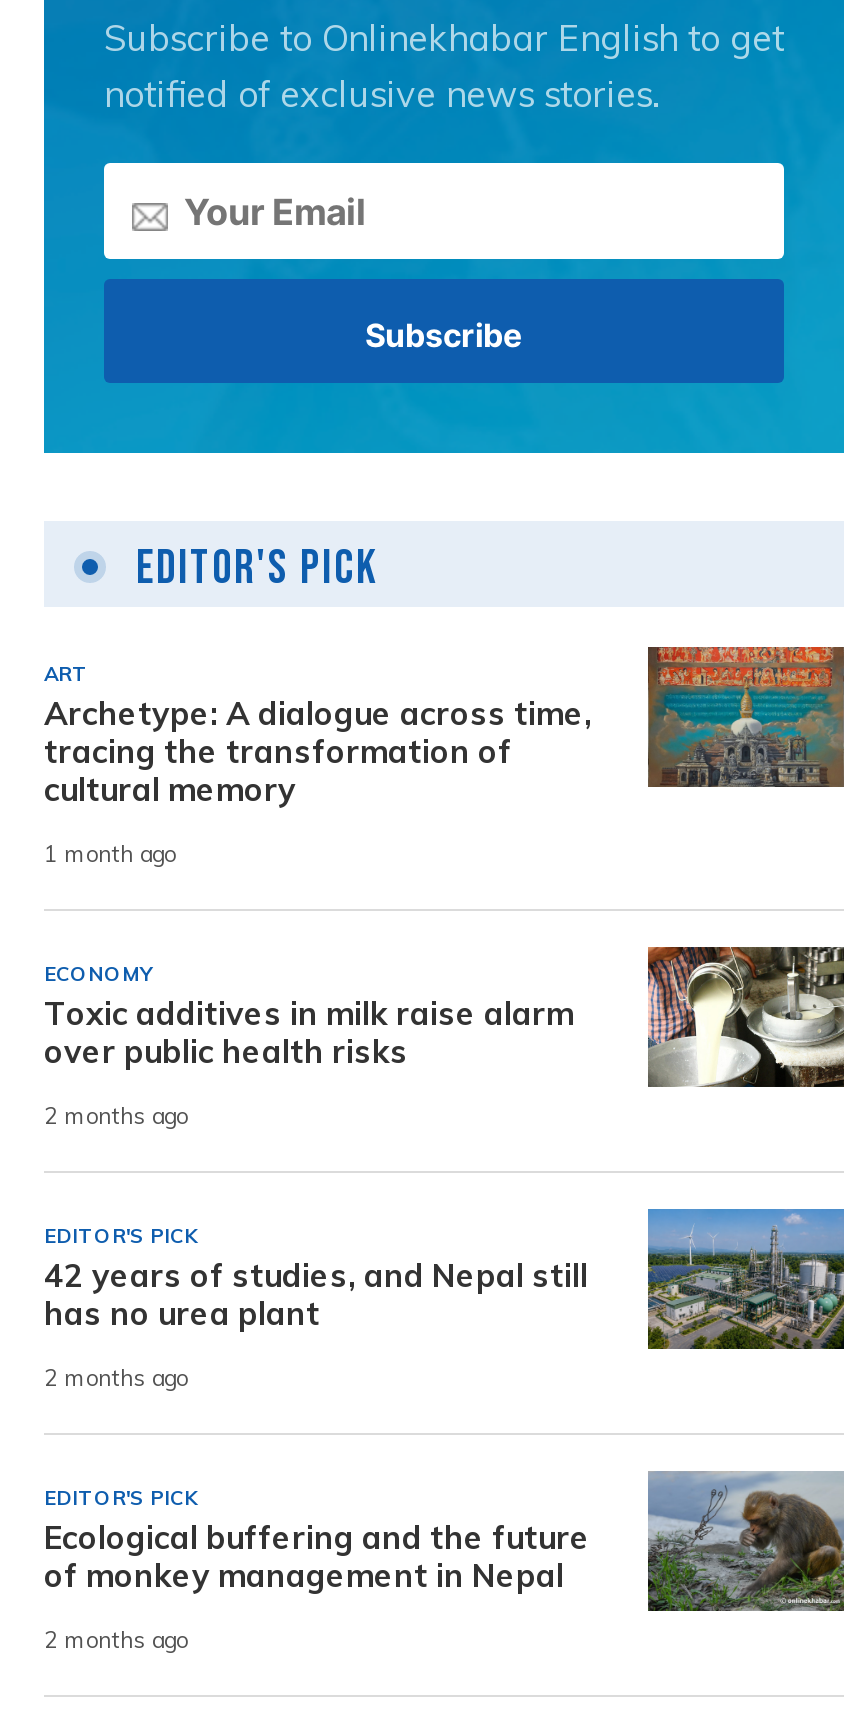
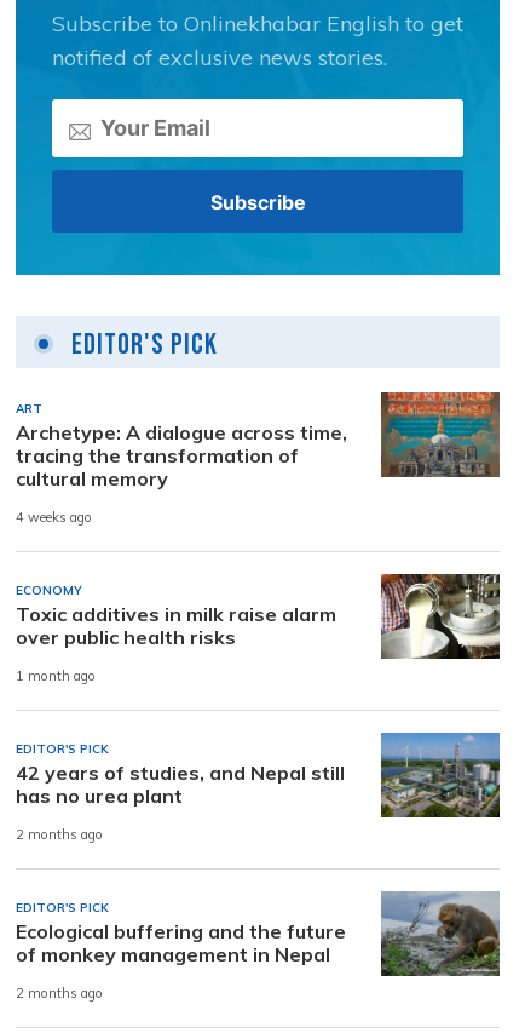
- 1 month ago
+ 4 weeks ago

- 2 months ago
+ 1 month ago
